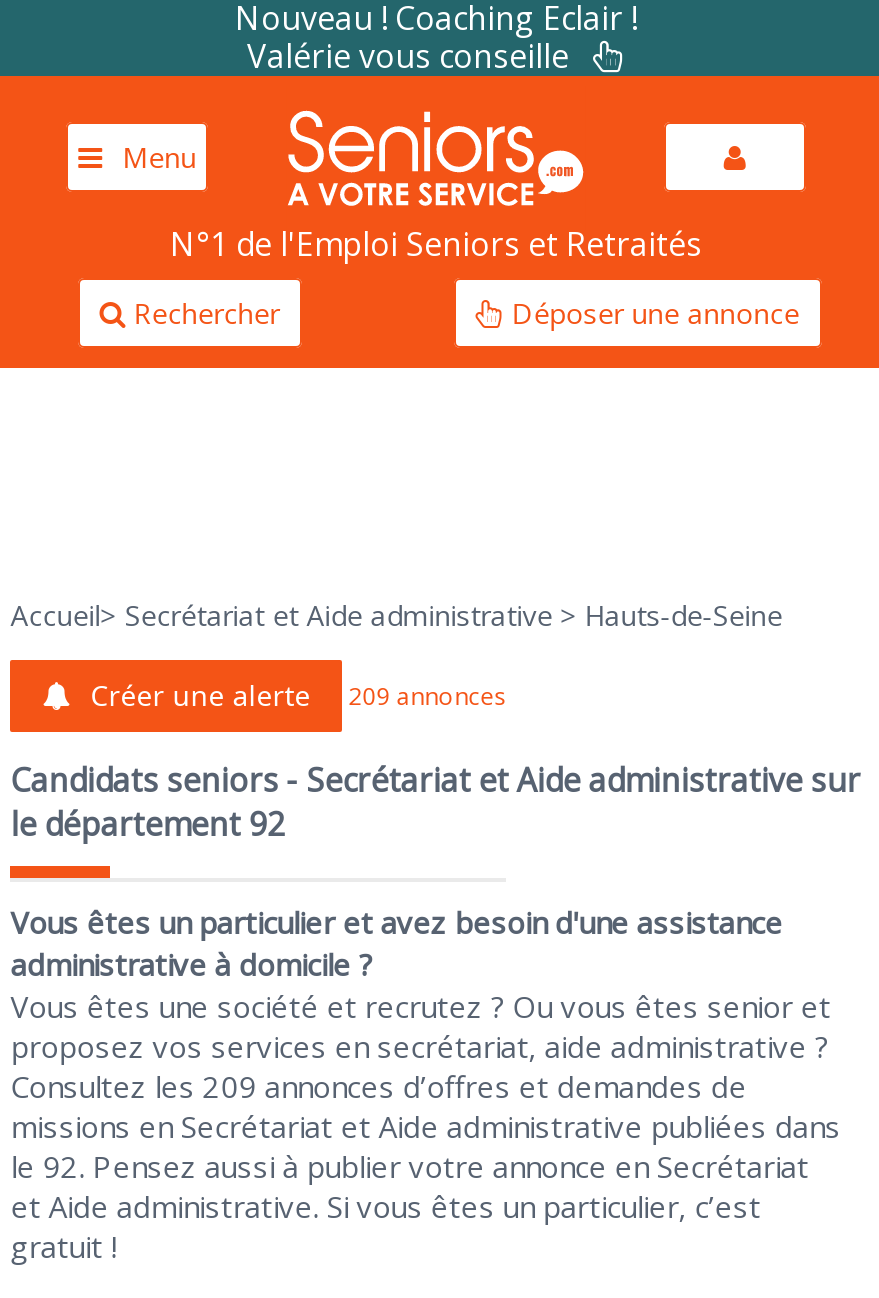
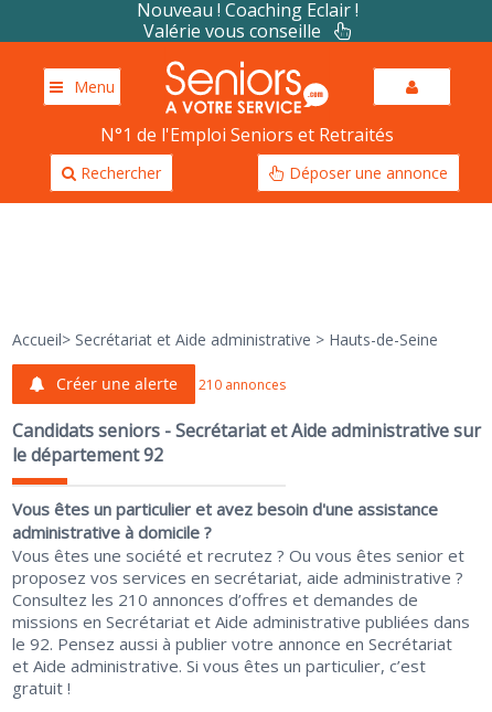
- Créer une alerte 209 annonces
+ Créer une alerte 210 annonces

- Consultez les 209 annonces d’offres et demandes de
+ Consultez les 210 annonces d’offres et demandes de
